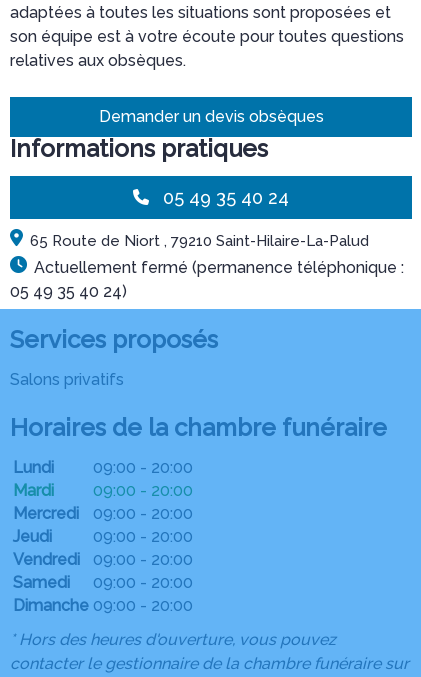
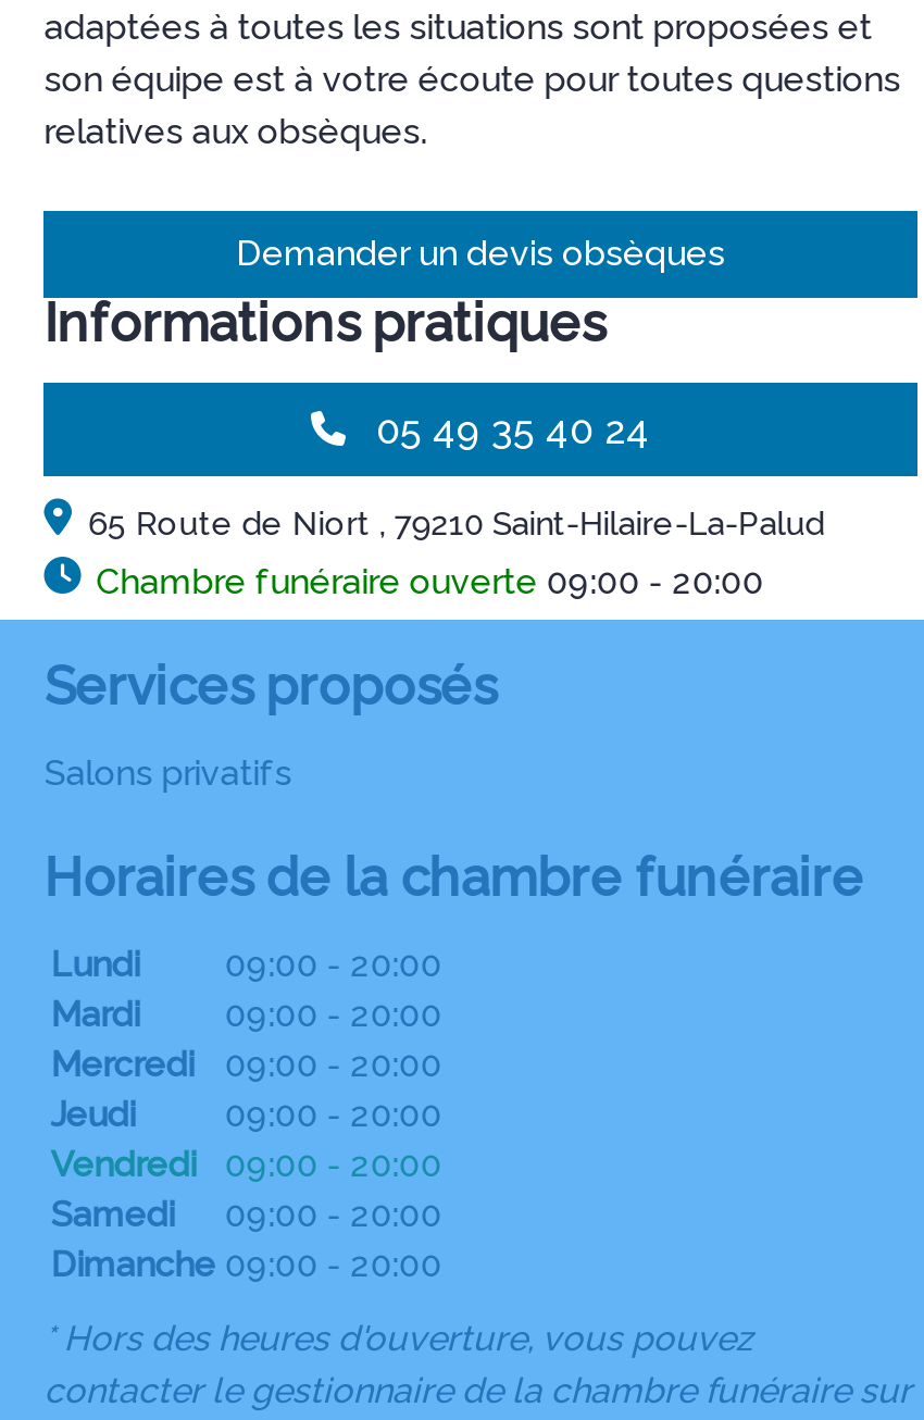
- Actuellement fermé (permanence téléphonique :
- 05 49 35 40 24)
+ Chambre funéraire ouverte 09:00 - 20:00
